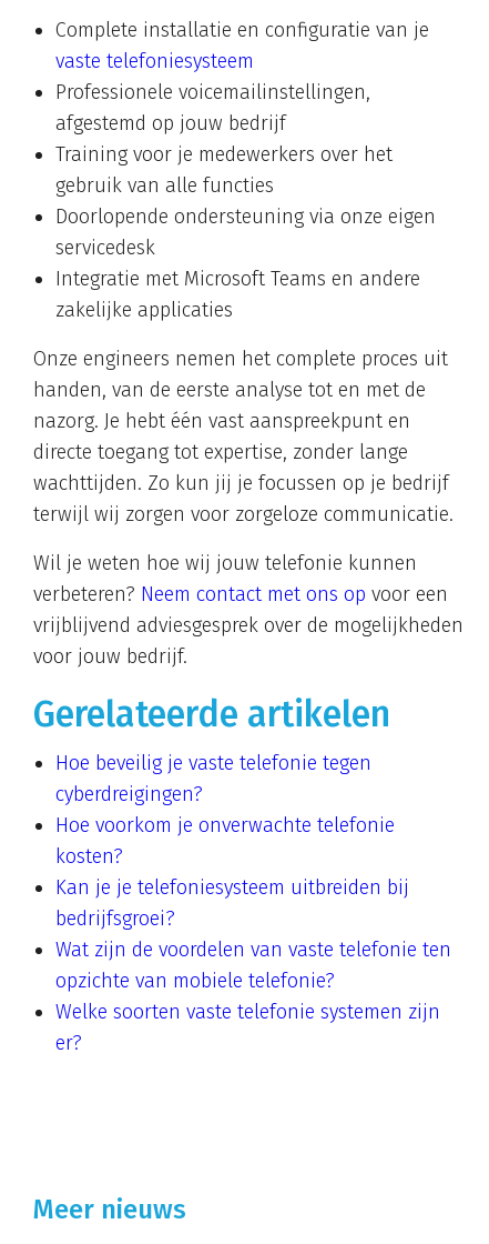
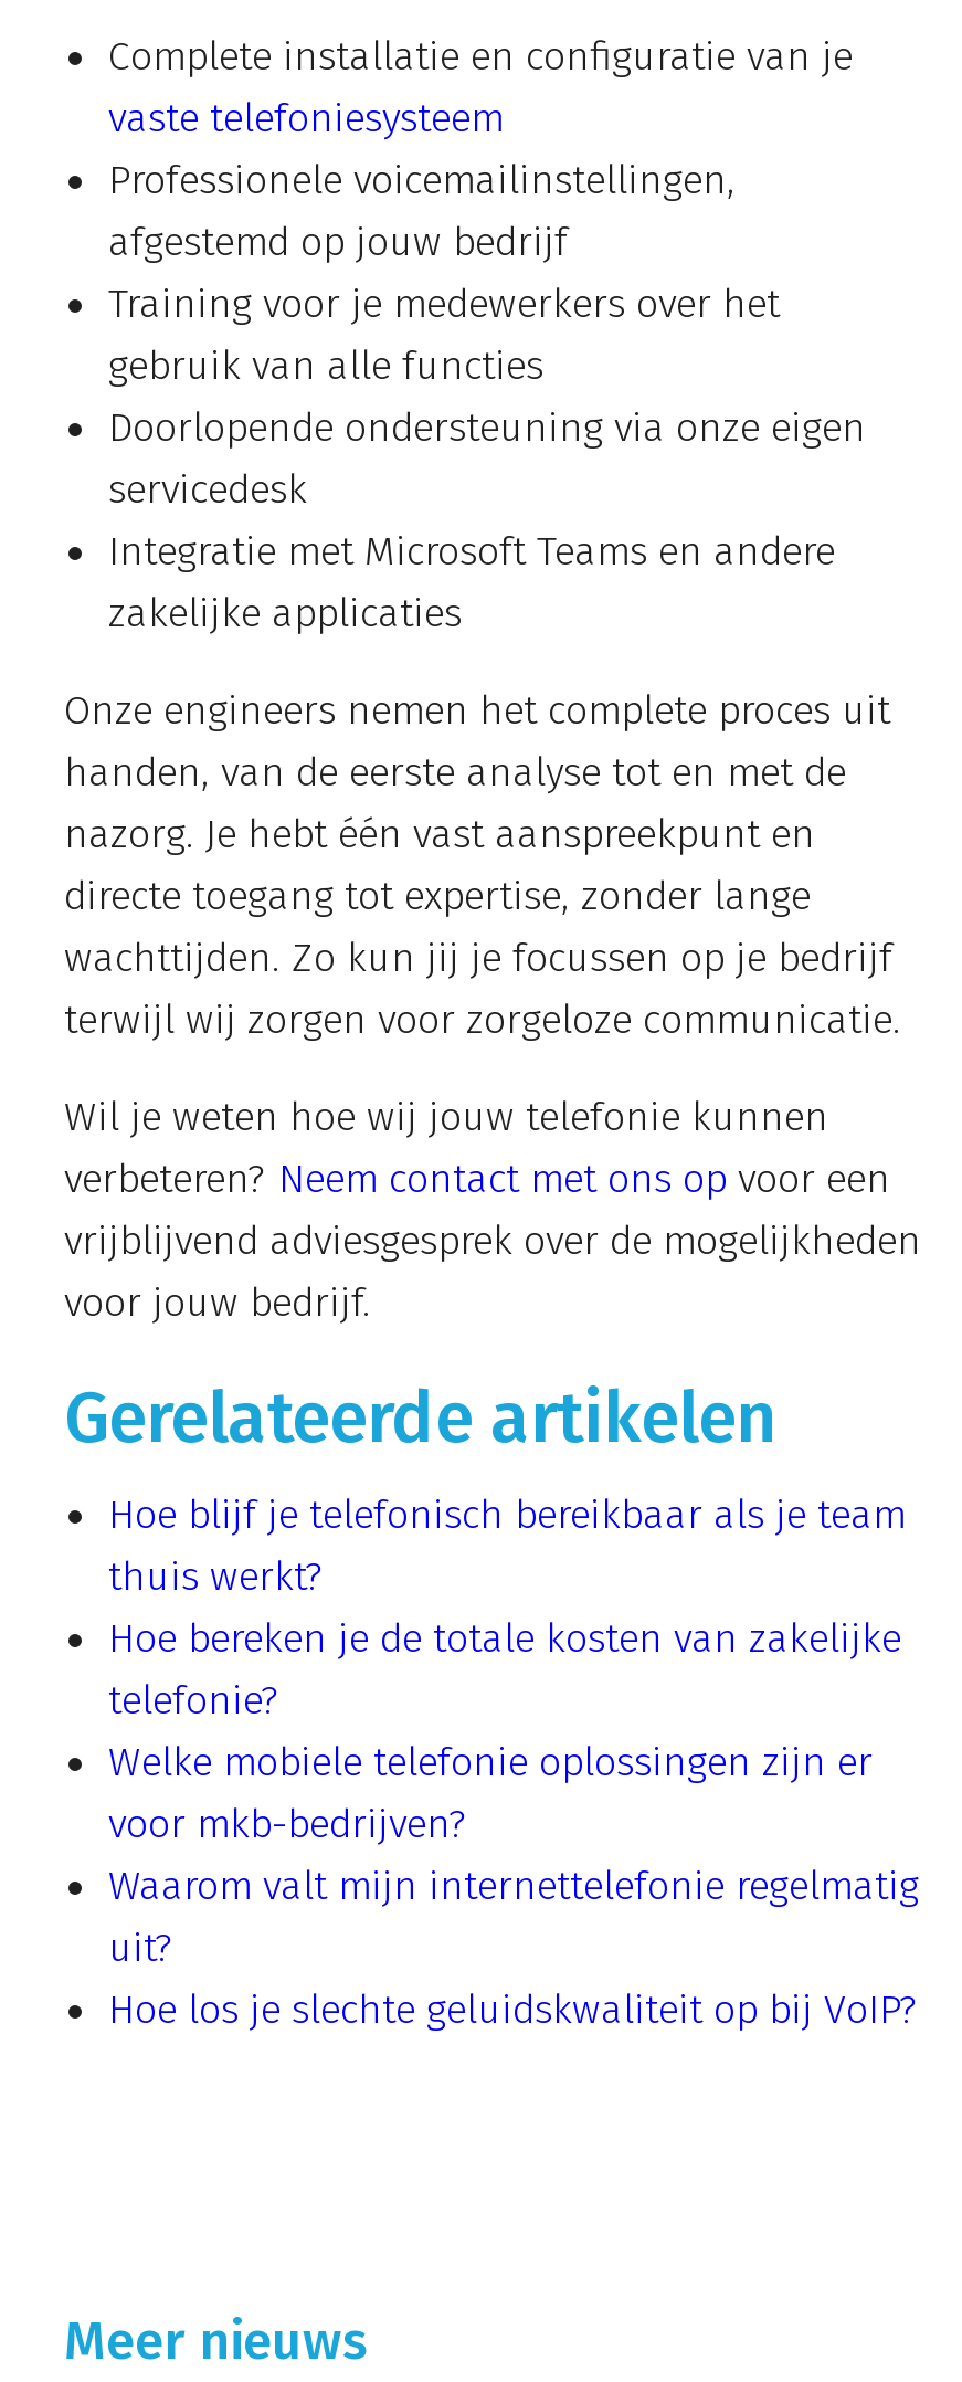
- Hoe beveilig je vaste telefonie tegen
- cyberdreigingen?
- Hoe voorkom je onverwachte telefonie
- kosten?
- Kan je je telefoniesysteem uitbreiden bij
- bedrijfsgroei?
- Wat zijn de voordelen van vaste telefonie ten
- opzichte van mobiele telefonie?
- Welke soorten vaste telefonie systemen zijn
- er?
+ Hoe blijf je telefonisch bereikbaar als je team
+ thuis werkt?
+ Hoe bereken je de totale kosten van zakelijke
+ telefonie?
+ Welke mobiele telefonie oplossingen zijn er
+ voor mkb-bedrijven?
+ Waarom valt mijn internettelefonie regelmatig
+ uit?
+ Hoe los je slechte geluidskwaliteit op bij VoIP?
